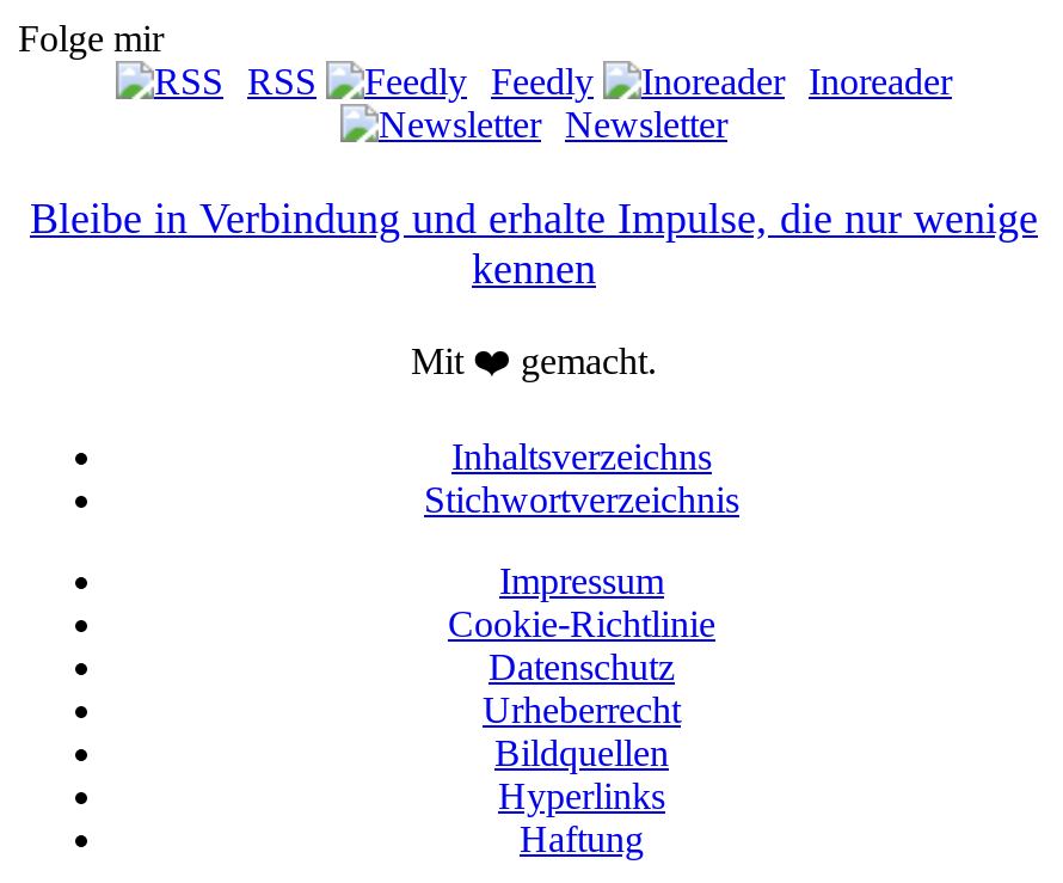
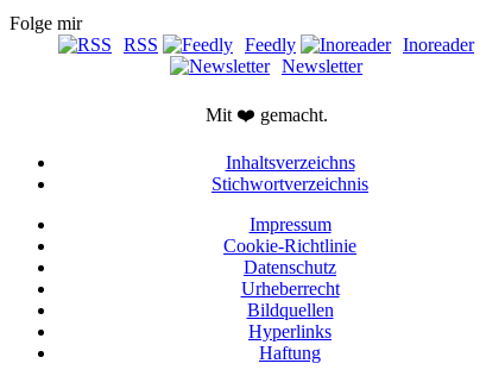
- Bleibe in Verbindung und erhalte Impulse, die nur wenige
- kennen
